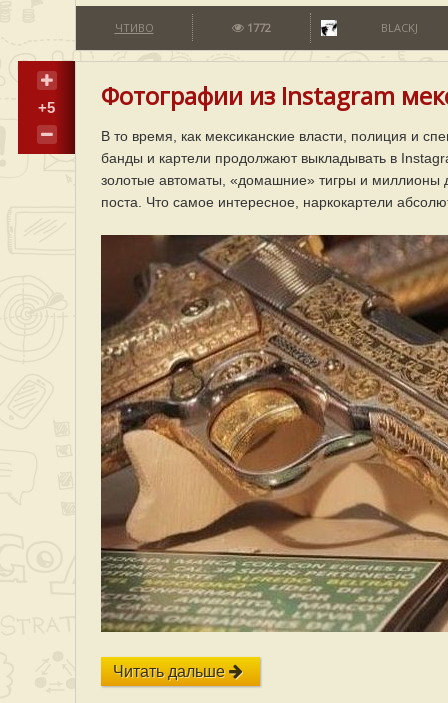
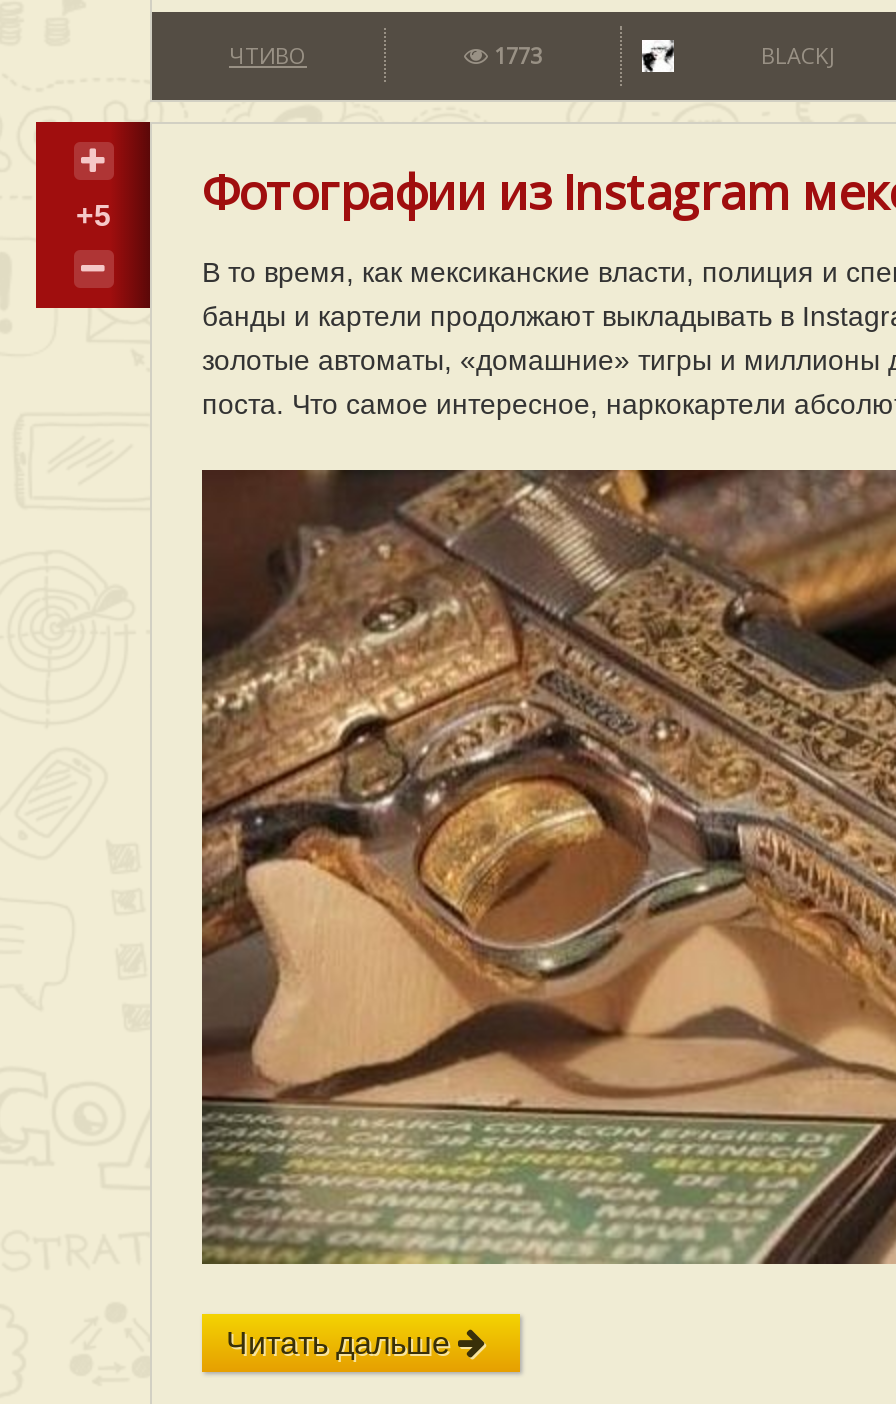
- 1772
+ 1773
